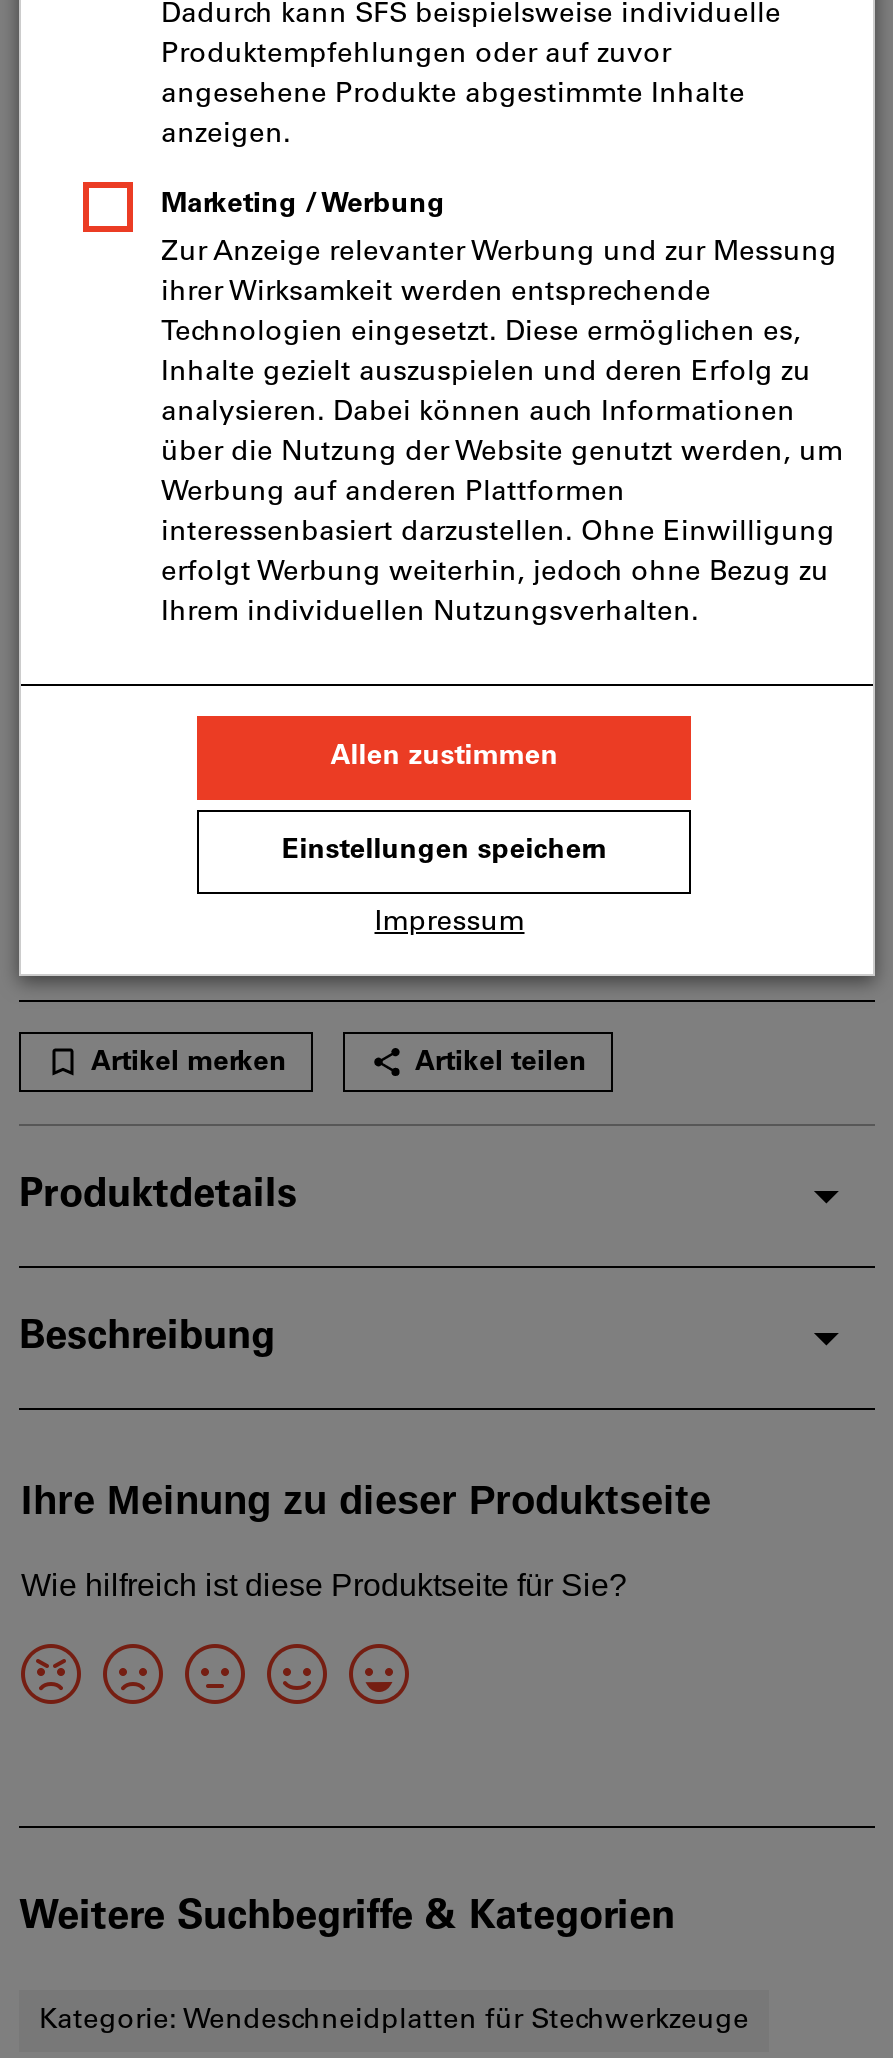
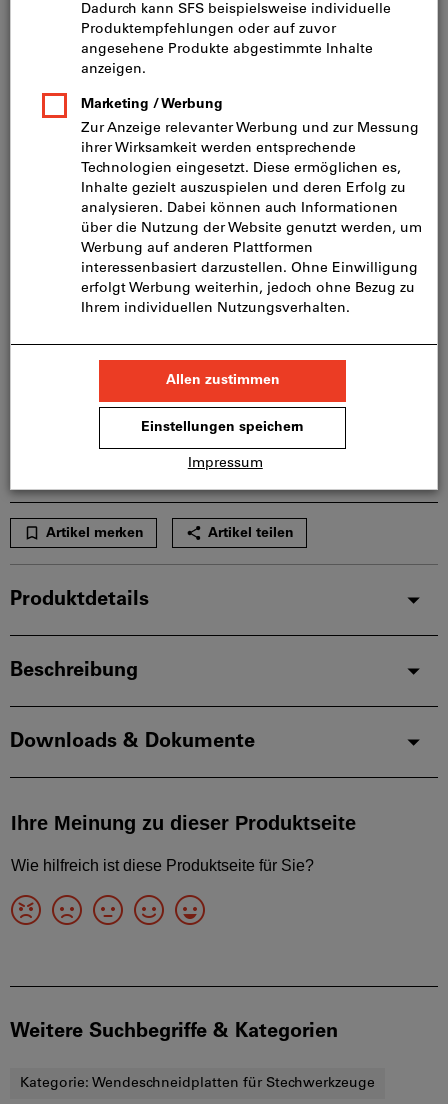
+ Downloads & Dokumente
